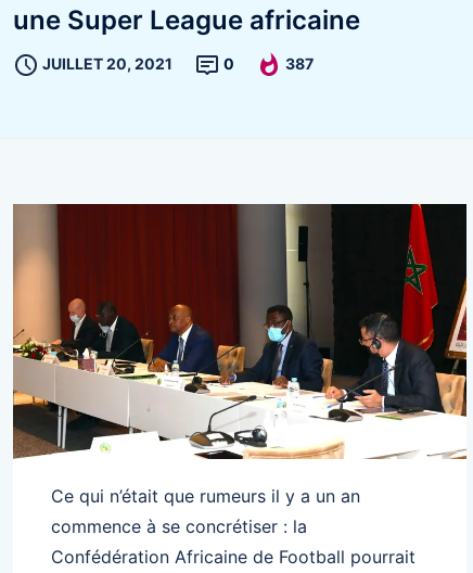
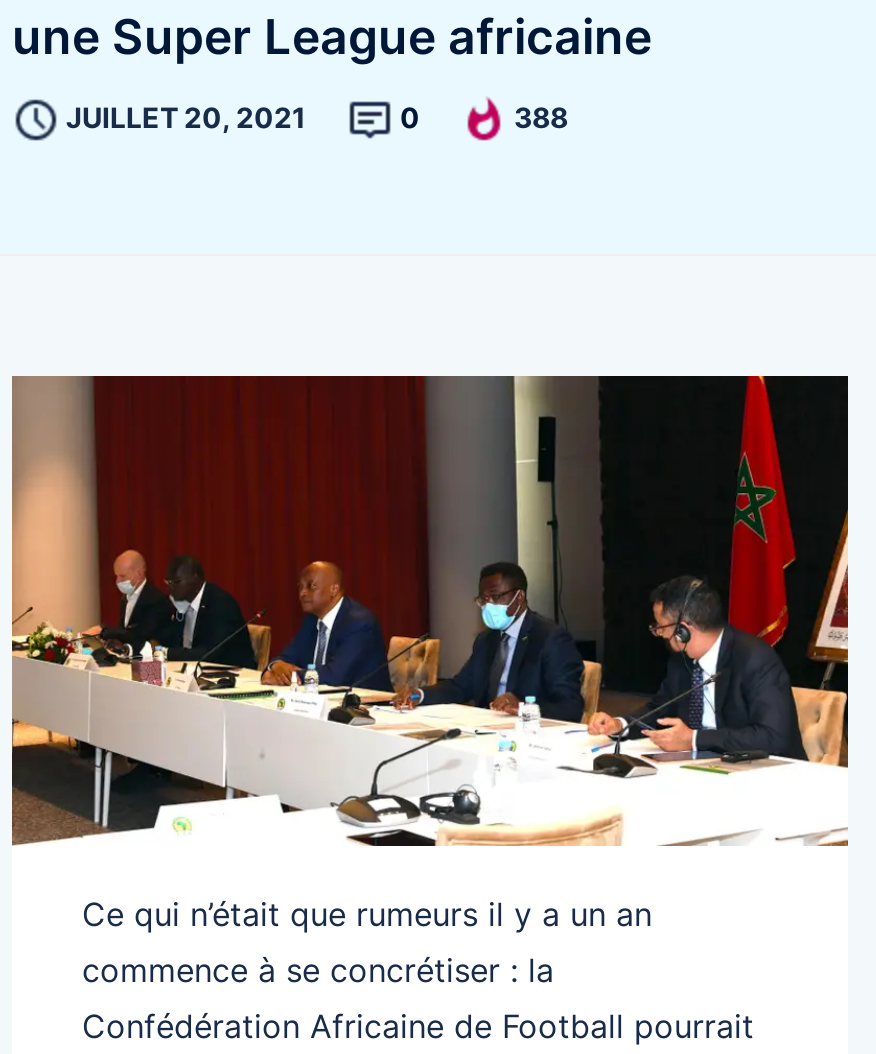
- 387
+ 388
